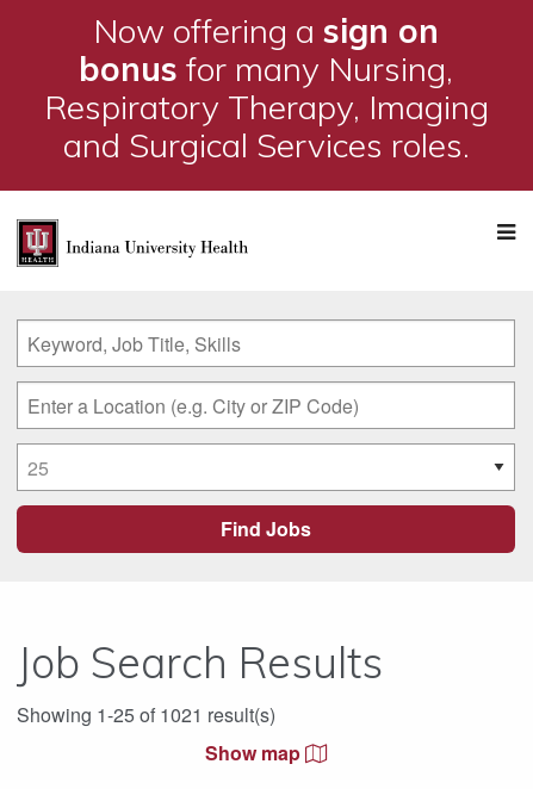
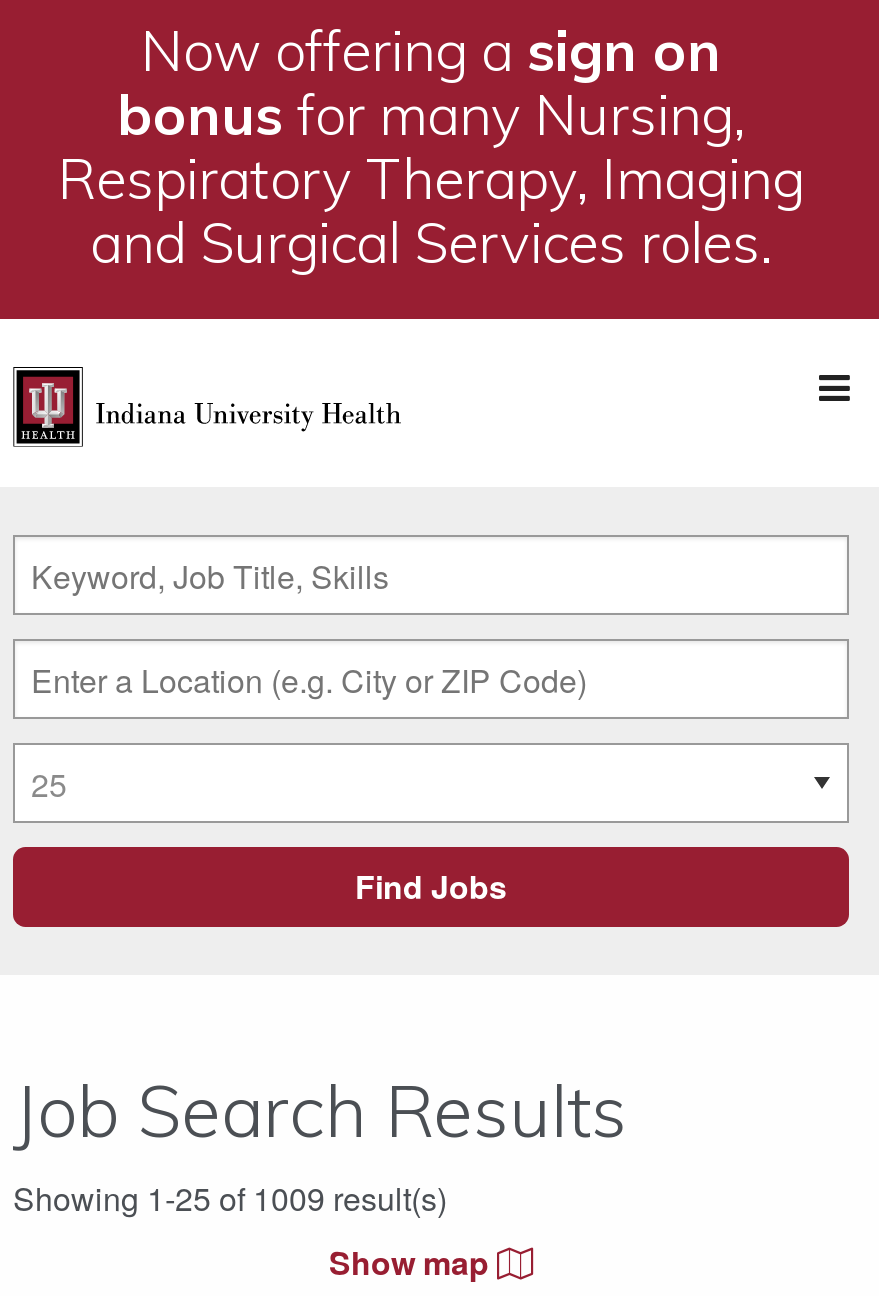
- Showing 1-25 of 1021 result(s)
+ Showing 1-25 of 1009 result(s)
